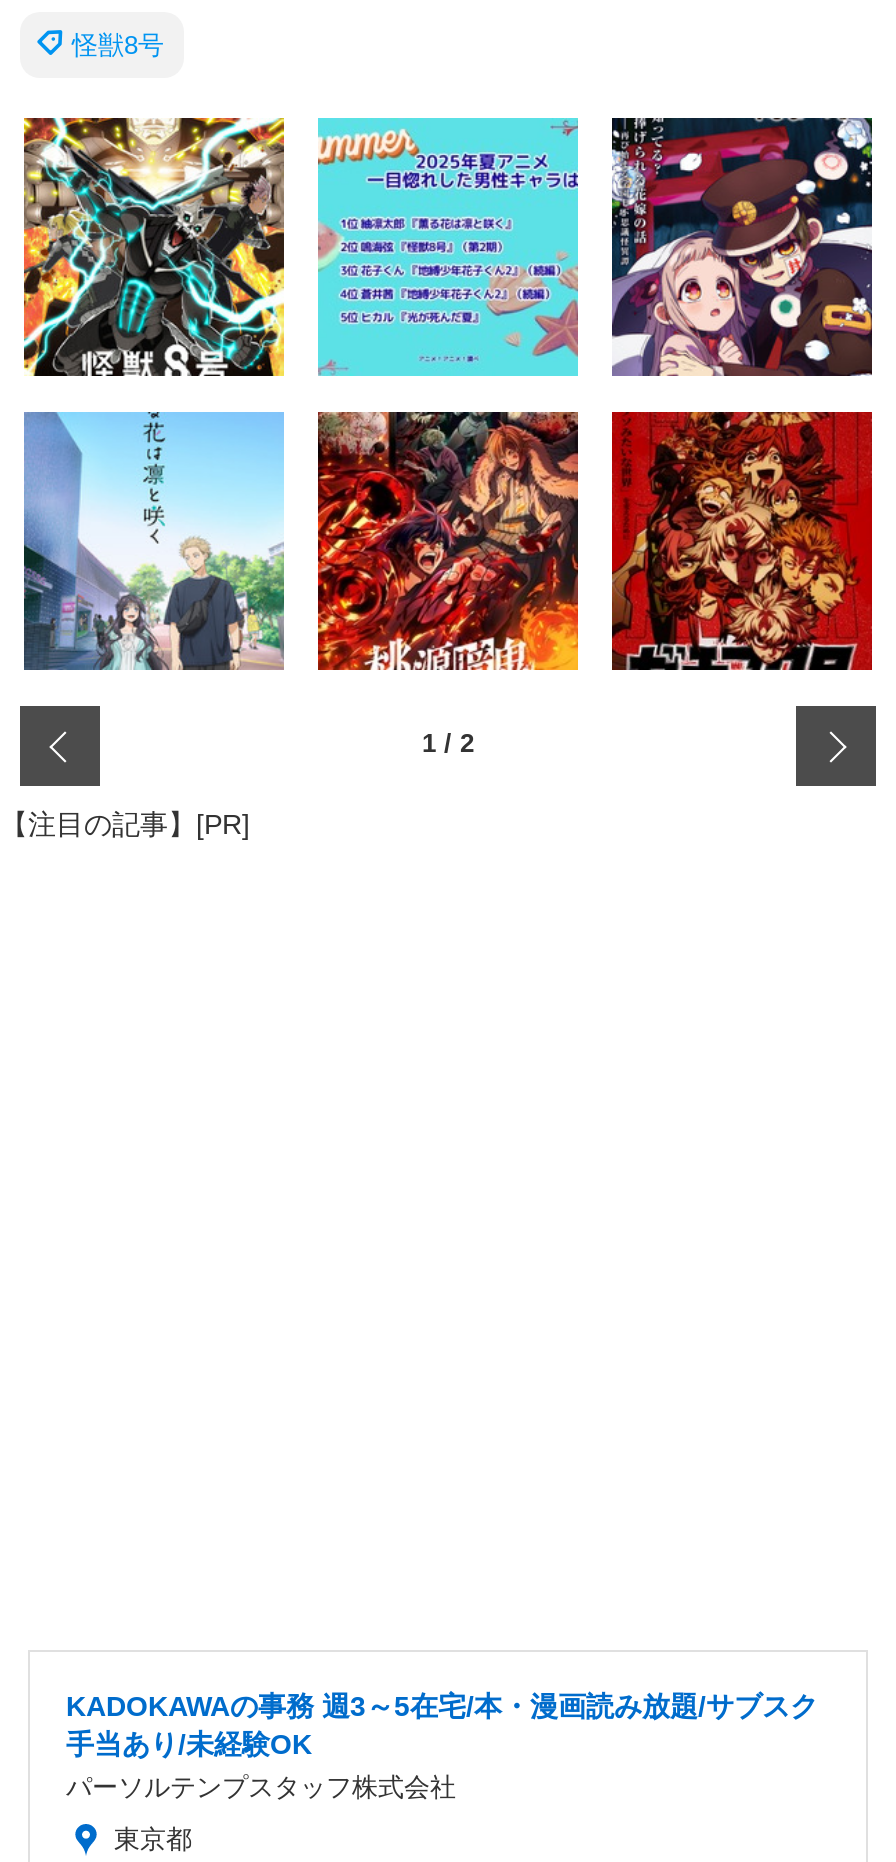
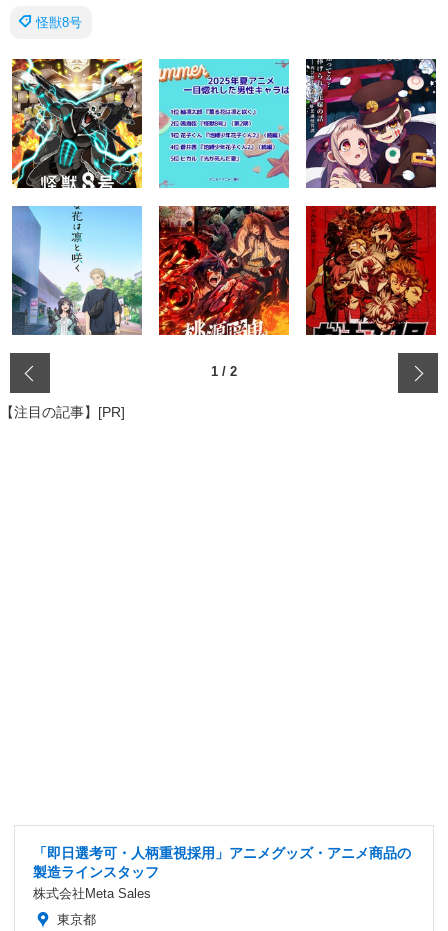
- KADOKAWAの事務 週3～5在宅/本・漫画読み放題/サブスク
- 手当あり/未経験OK
- パーソルテンプスタッフ株式会社
+ 「即日選考可・人柄重視採用」アニメグッズ・アニメ商品の
+ 製造ラインスタッフ
+ 株式会社Meta Sales
